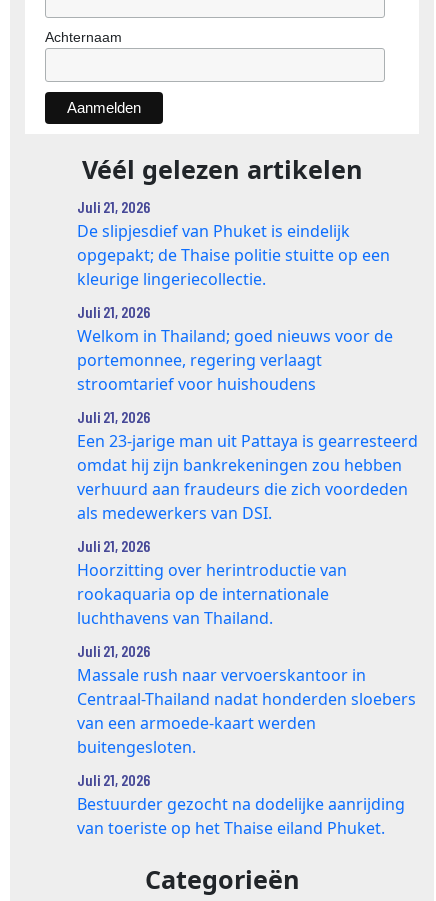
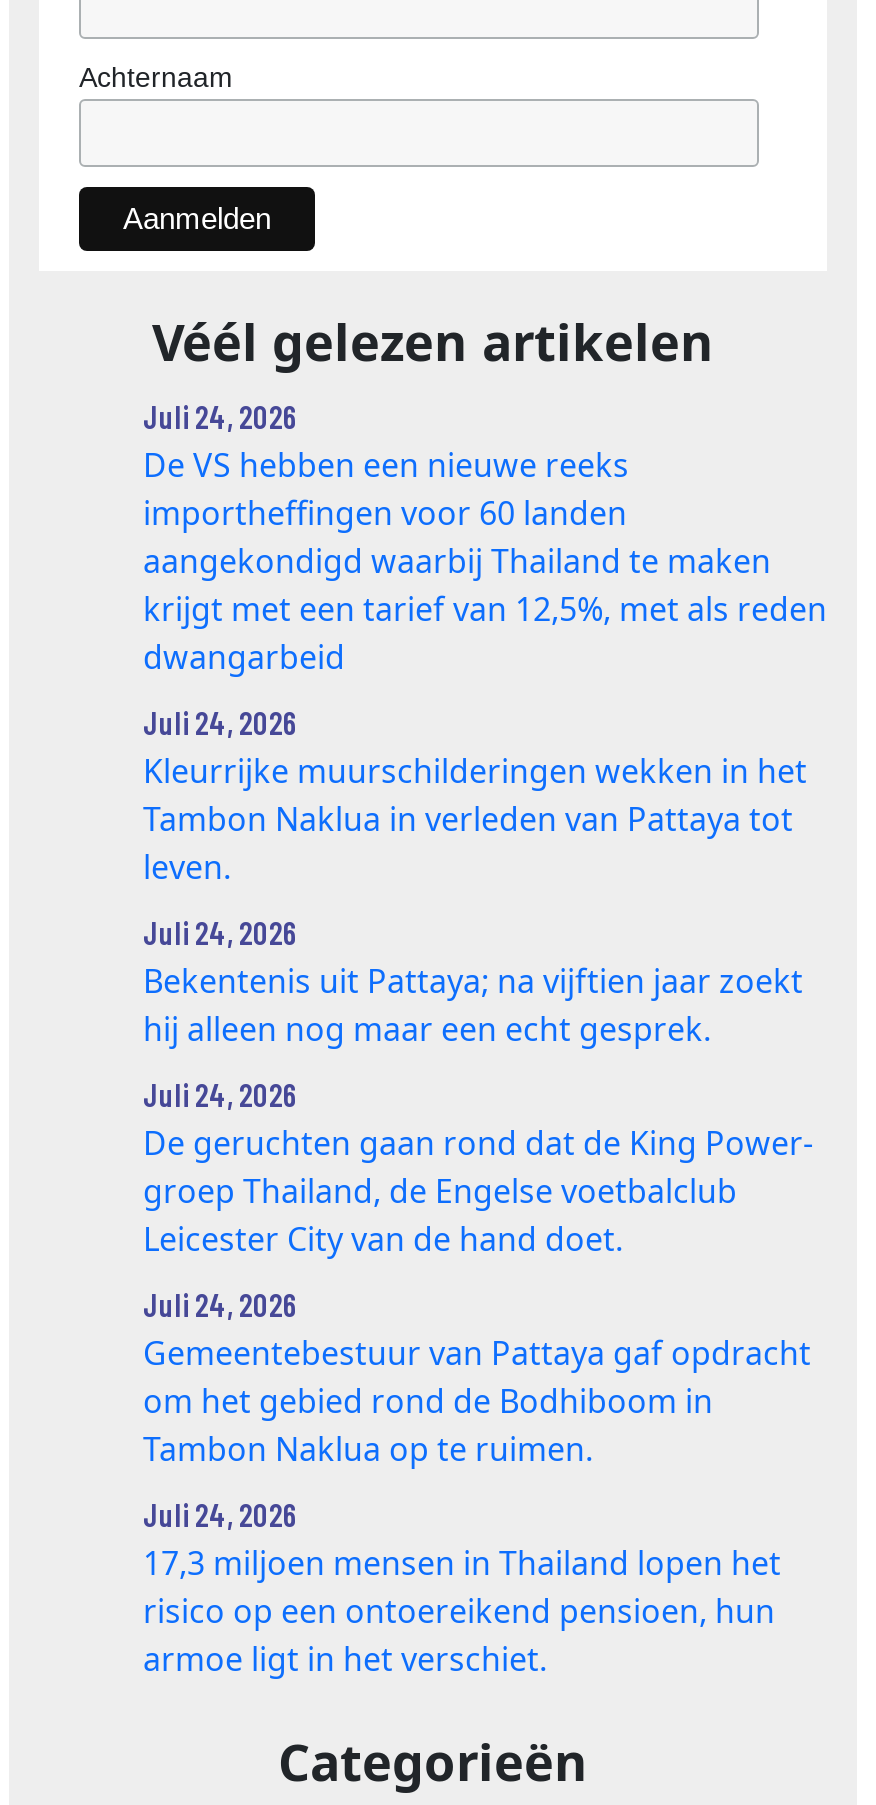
- Juli 21, 2026
- De slipjesdief van Phuket is eindelijk
- opgepakt; de Thaise politie stuitte op een
- kleurige lingeriecollectie.
+ Juli 24, 2026
+ De VS hebben een nieuwe reeks
+ importheffingen voor 60 landen
+ aangekondigd waarbij Thailand te maken
+ krijgt met een tarief van 12,5%, met als reden
+ dwangarbeid

- Juli 21, 2026
- Welkom in Thailand; goed nieuws voor de
- portemonnee, regering verlaagt
- stroomtarief voor huishoudens
+ Juli 24, 2026
+ Kleurrijke muurschilderingen wekken in het
+ Tambon Naklua in verleden van Pattaya tot
+ leven.

- Juli 21, 2026
- Een 23-jarige man uit Pattaya is gearresteerd
- omdat hij zijn bankrekeningen zou hebben
- verhuurd aan fraudeurs die zich voordeden
- als medewerkers van DSI.
+ Juli 24, 2026
+ Bekentenis uit Pattaya; na vijftien jaar zoekt
+ hij alleen nog maar een echt gesprek.

- Juli 21, 2026
- Hoorzitting over herintroductie van
- rookaquaria op de internationale
- luchthavens van Thailand.
+ Juli 24, 2026
+ De geruchten gaan rond dat de King Power-
+ groep Thailand, de Engelse voetbalclub
+ Leicester City van de hand doet.

- Juli 21, 2026
- Massale rush naar vervoerskantoor in
- Centraal-Thailand nadat honderden sloebers
- van een armoede-kaart werden
- buitengesloten.
+ Juli 24, 2026
+ Gemeentebestuur van Pattaya gaf opdracht
+ om het gebied rond de Bodhiboom in
+ Tambon Naklua op te ruimen.

- Juli 21, 2026
- Bestuurder gezocht na dodelijke aanrijding
- van toeriste op het Thaise eiland Phuket.
+ Juli 24, 2026
+ 17,3 miljoen mensen in Thailand lopen het
+ risico op een ontoereikend pensioen, hun
+ armoe ligt in het verschiet.
